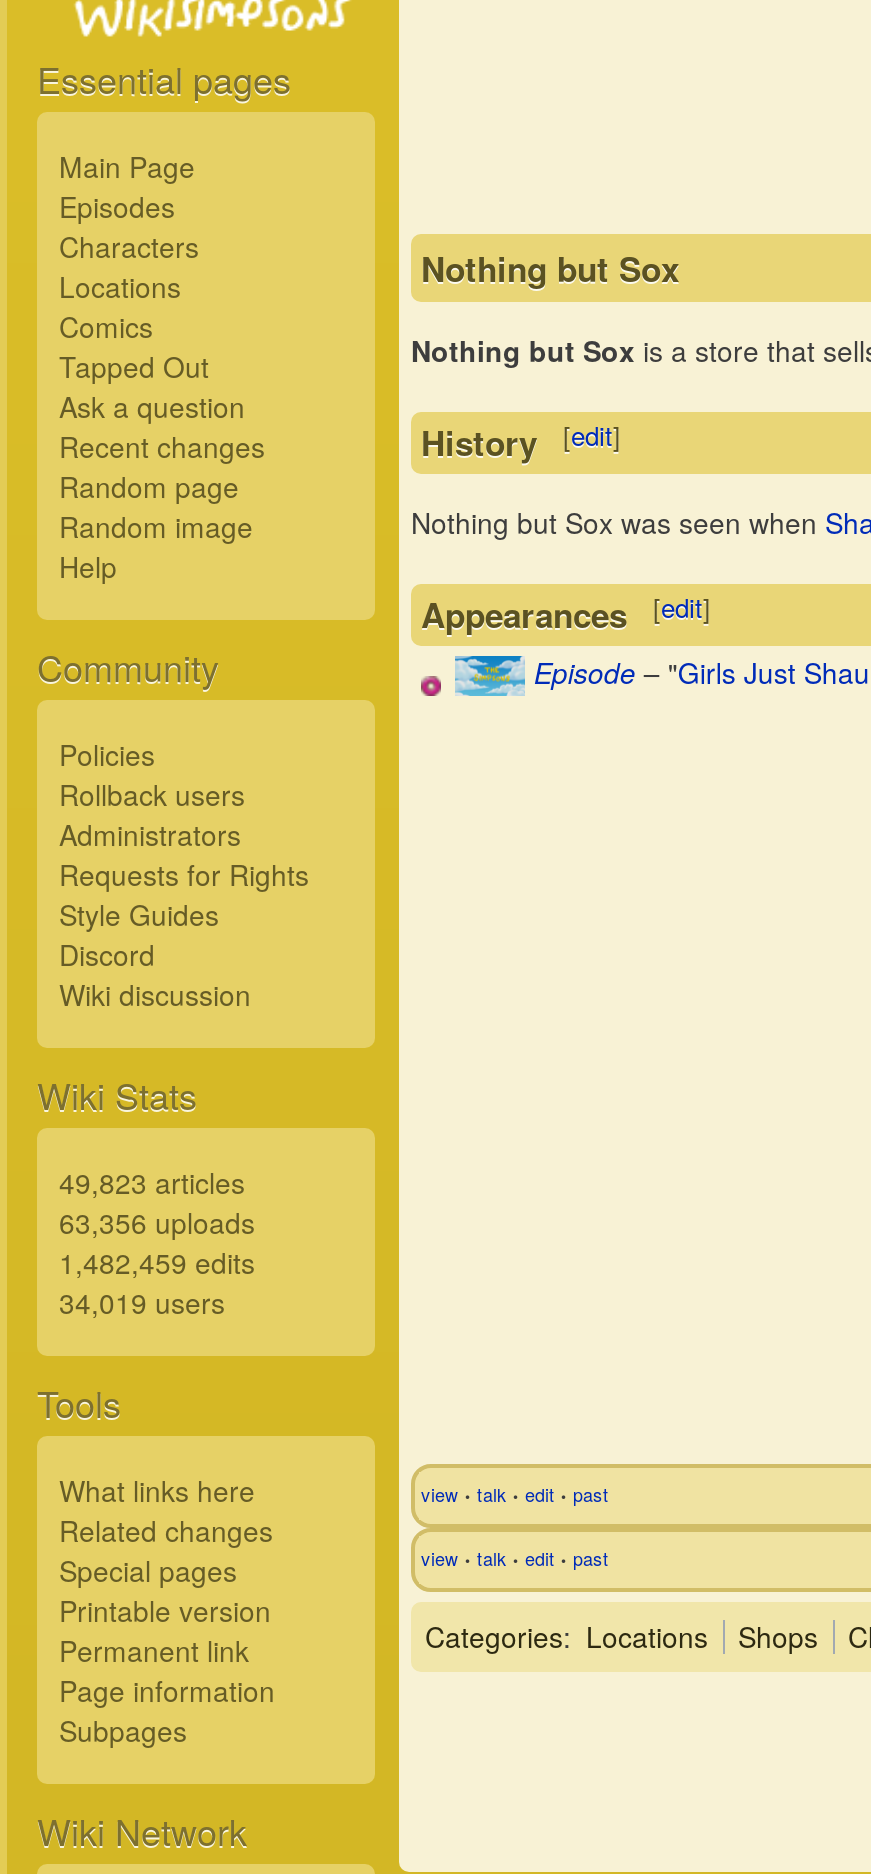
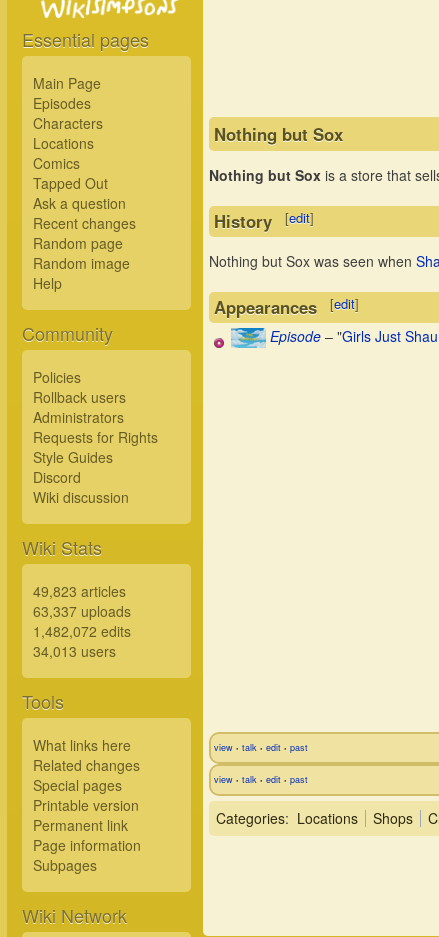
- 63,356 uploads
+ 63,337 uploads

- 1,482,459 edits
+ 1,482,072 edits

- 34,019 users
+ 34,013 users
